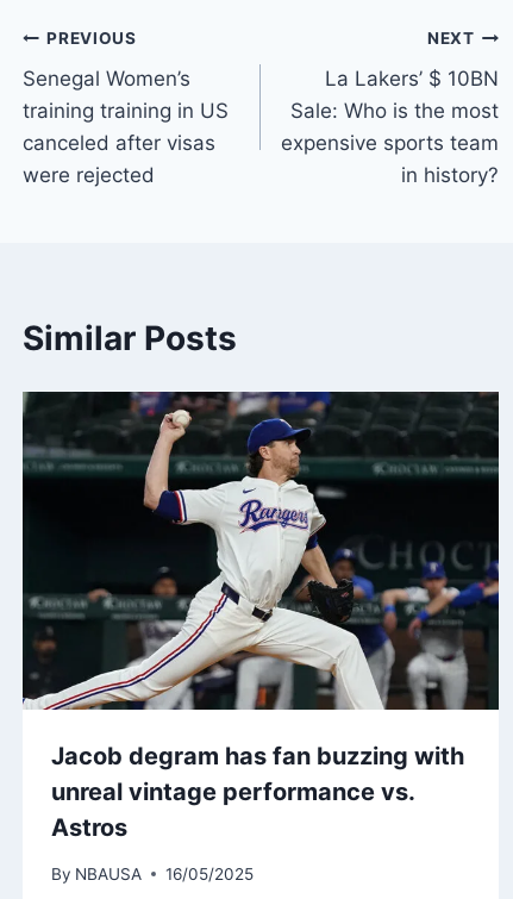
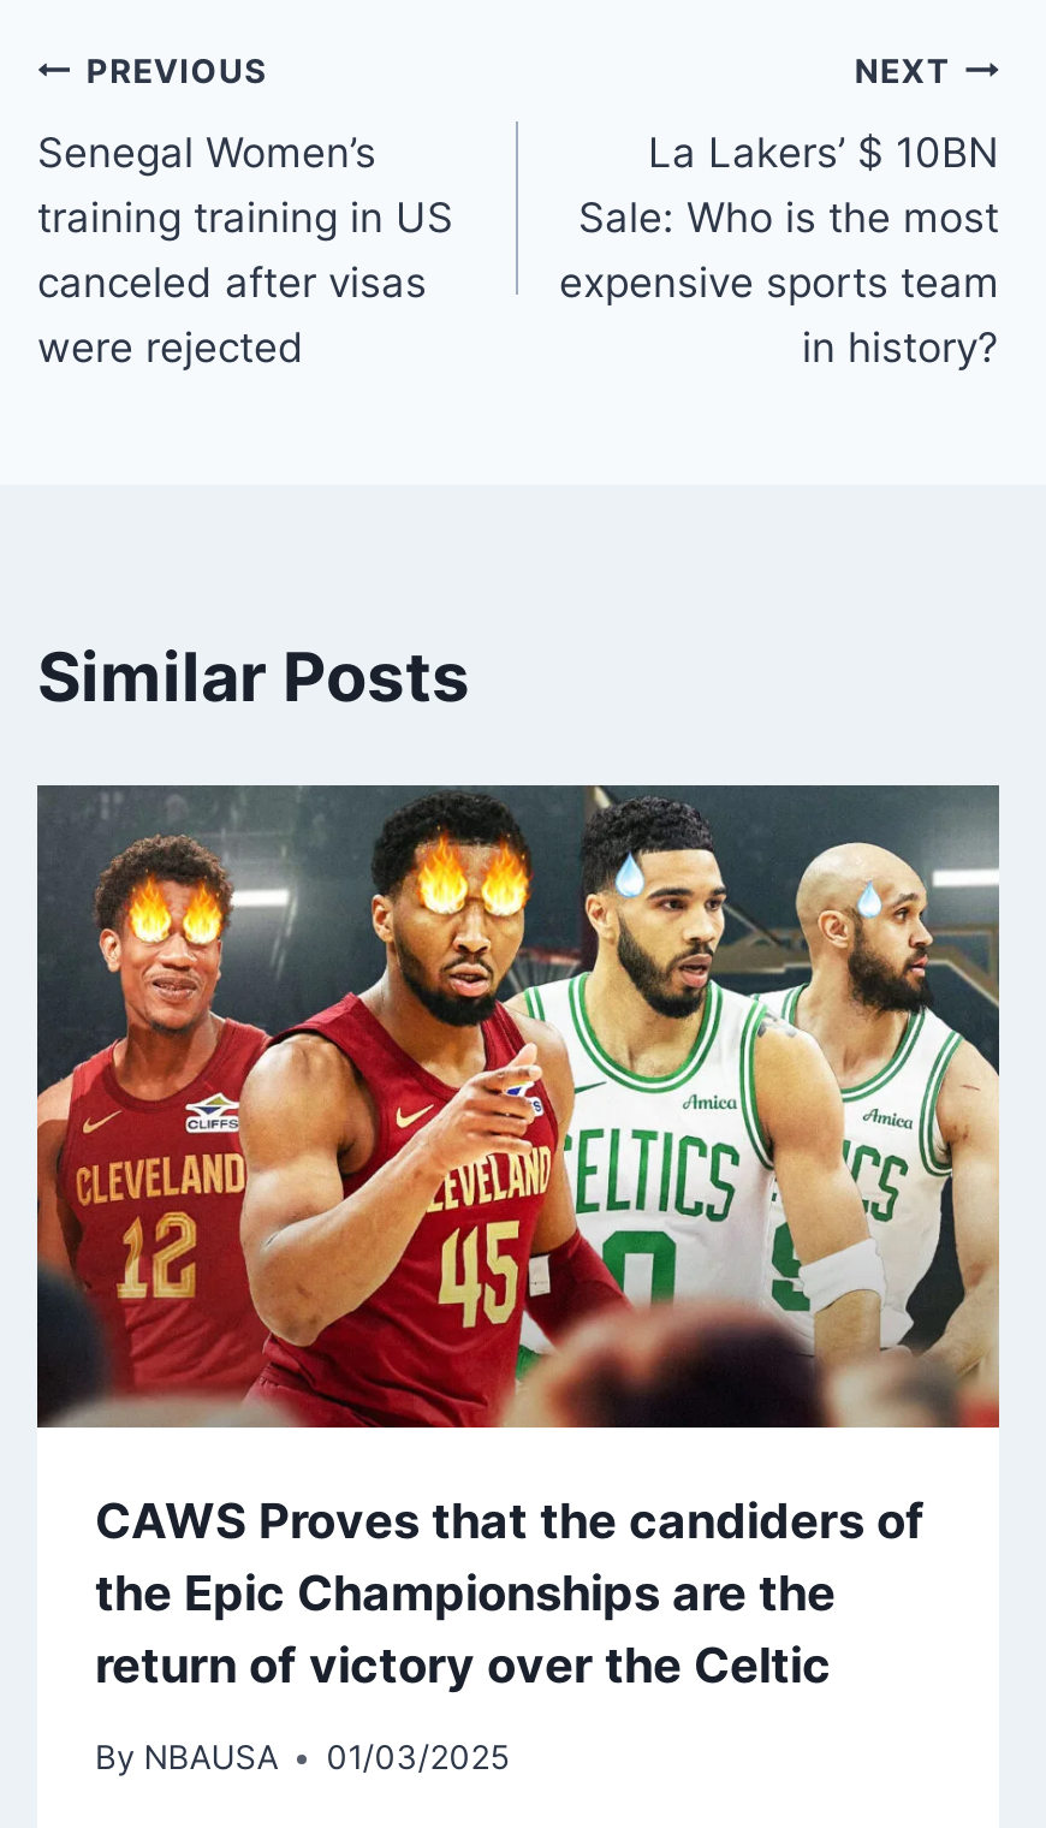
- [image]
- Jacob degram has fan buzzing with
- unreal vintage performance vs.
- Astros
+ [image]
+ CAWS Proves that the candiders of
+ the Epic Championships are the
+ return of victory over the Celtic

- By NBAUSA 16/05/2025
+ By NBAUSA 01/03/2025
